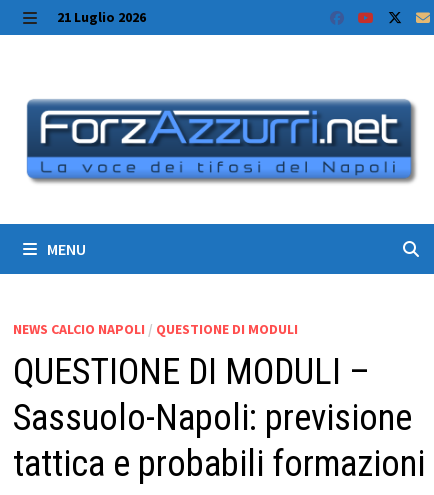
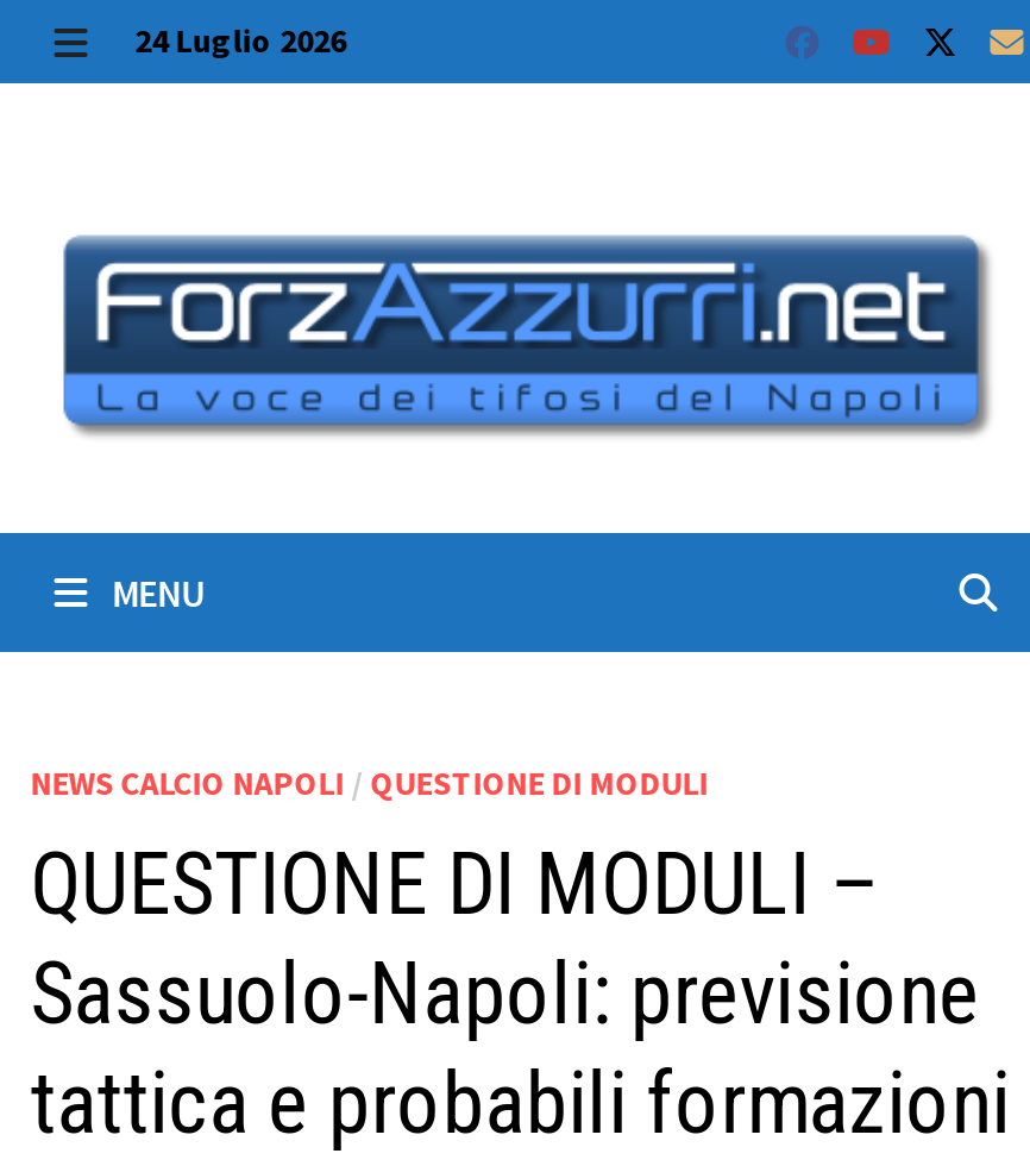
- 21 Luglio 2026
+ 24 Luglio 2026
